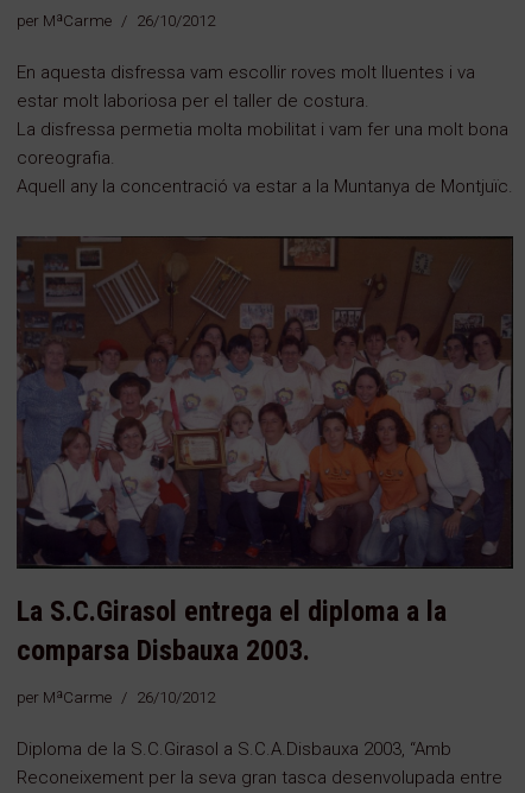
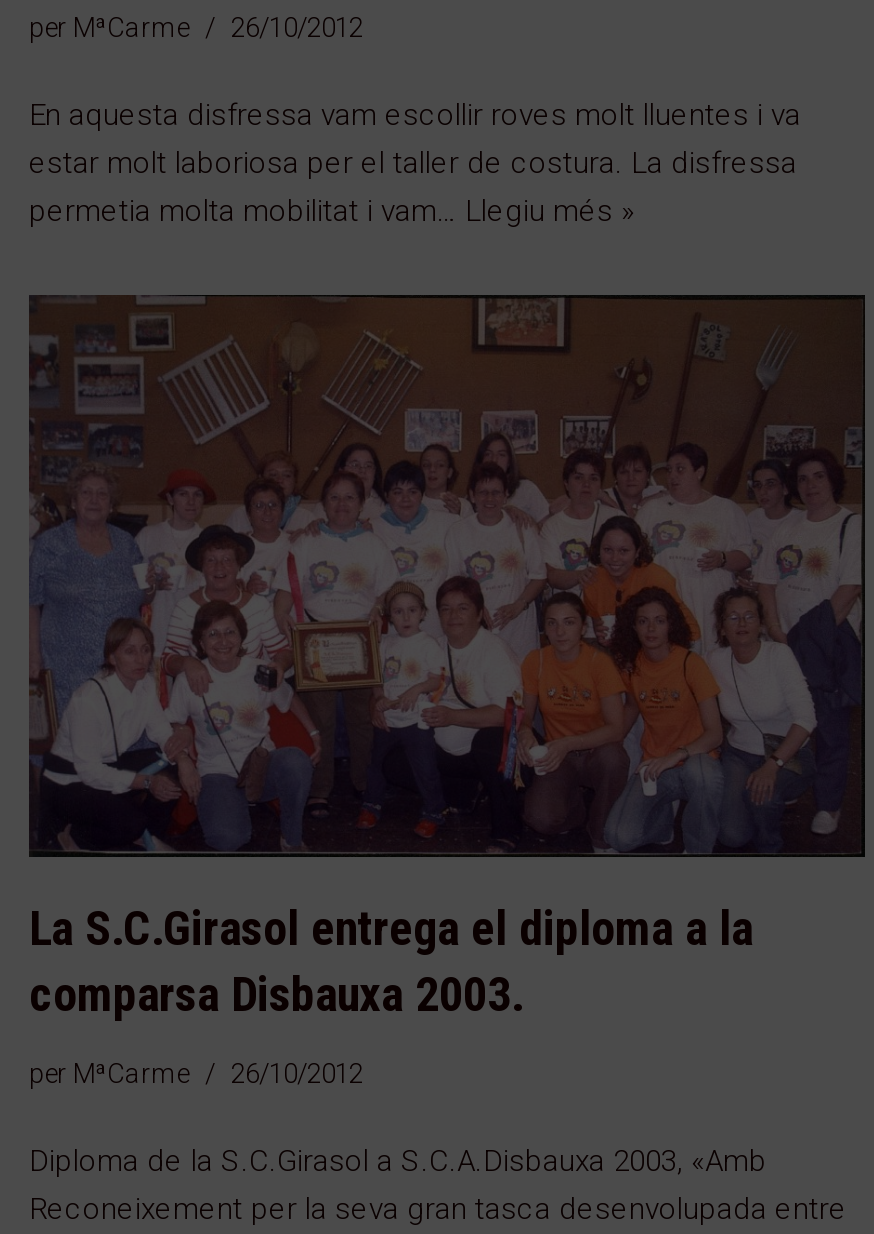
- estar molt laboriosa per el taller de costura.
- La disfressa permetia molta mobilitat i vam fer una molt bona
- coreografia.
- Aquell any la concentració va estar a la Muntanya de Montjuïc.
+ estar molt laboriosa per el taller de costura. La disfressa
+ permetia molta mobilitat i vam… Llegiu més »

- Diploma de la S.C.Girasol a S.C.A.Disbauxa 2003, “Amb
+ Diploma de la S.C.Girasol a S.C.A.Disbauxa 2003, «Amb
